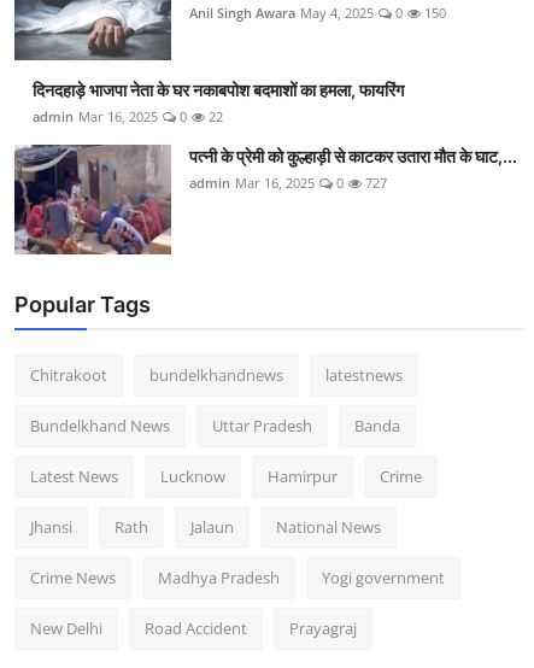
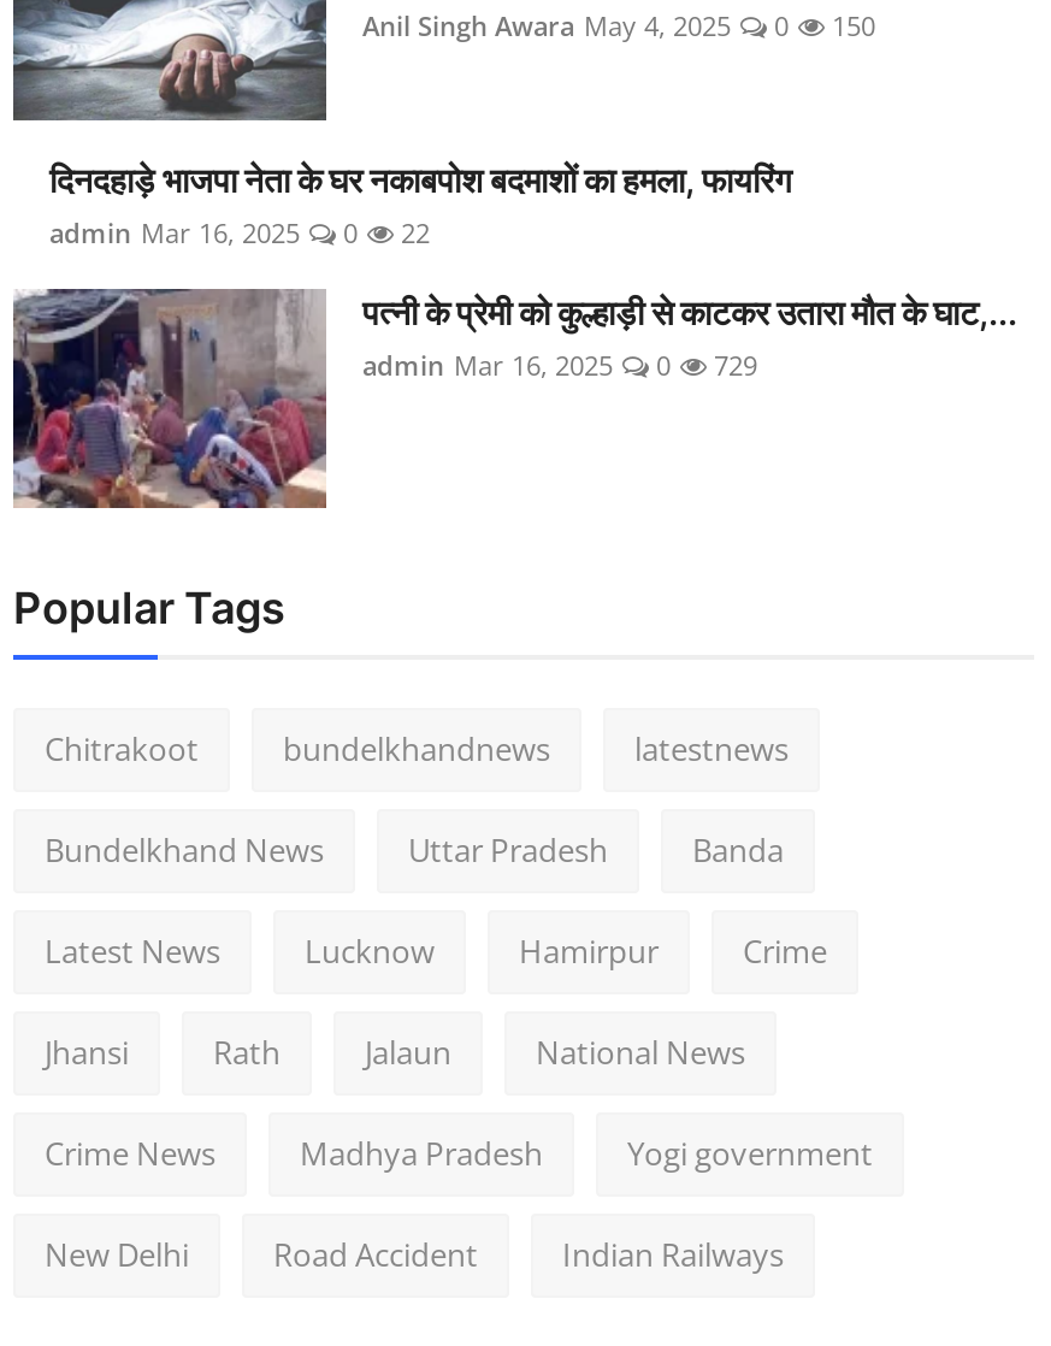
- admin Mar 16, 2025 0 727
+ admin Mar 16, 2025 0 729

- Prayagraj
+ Indian Railways
